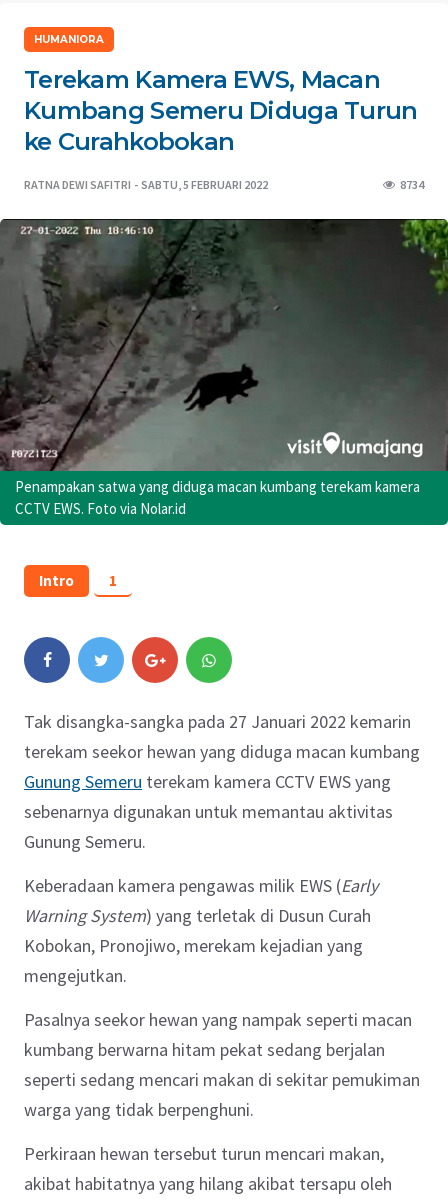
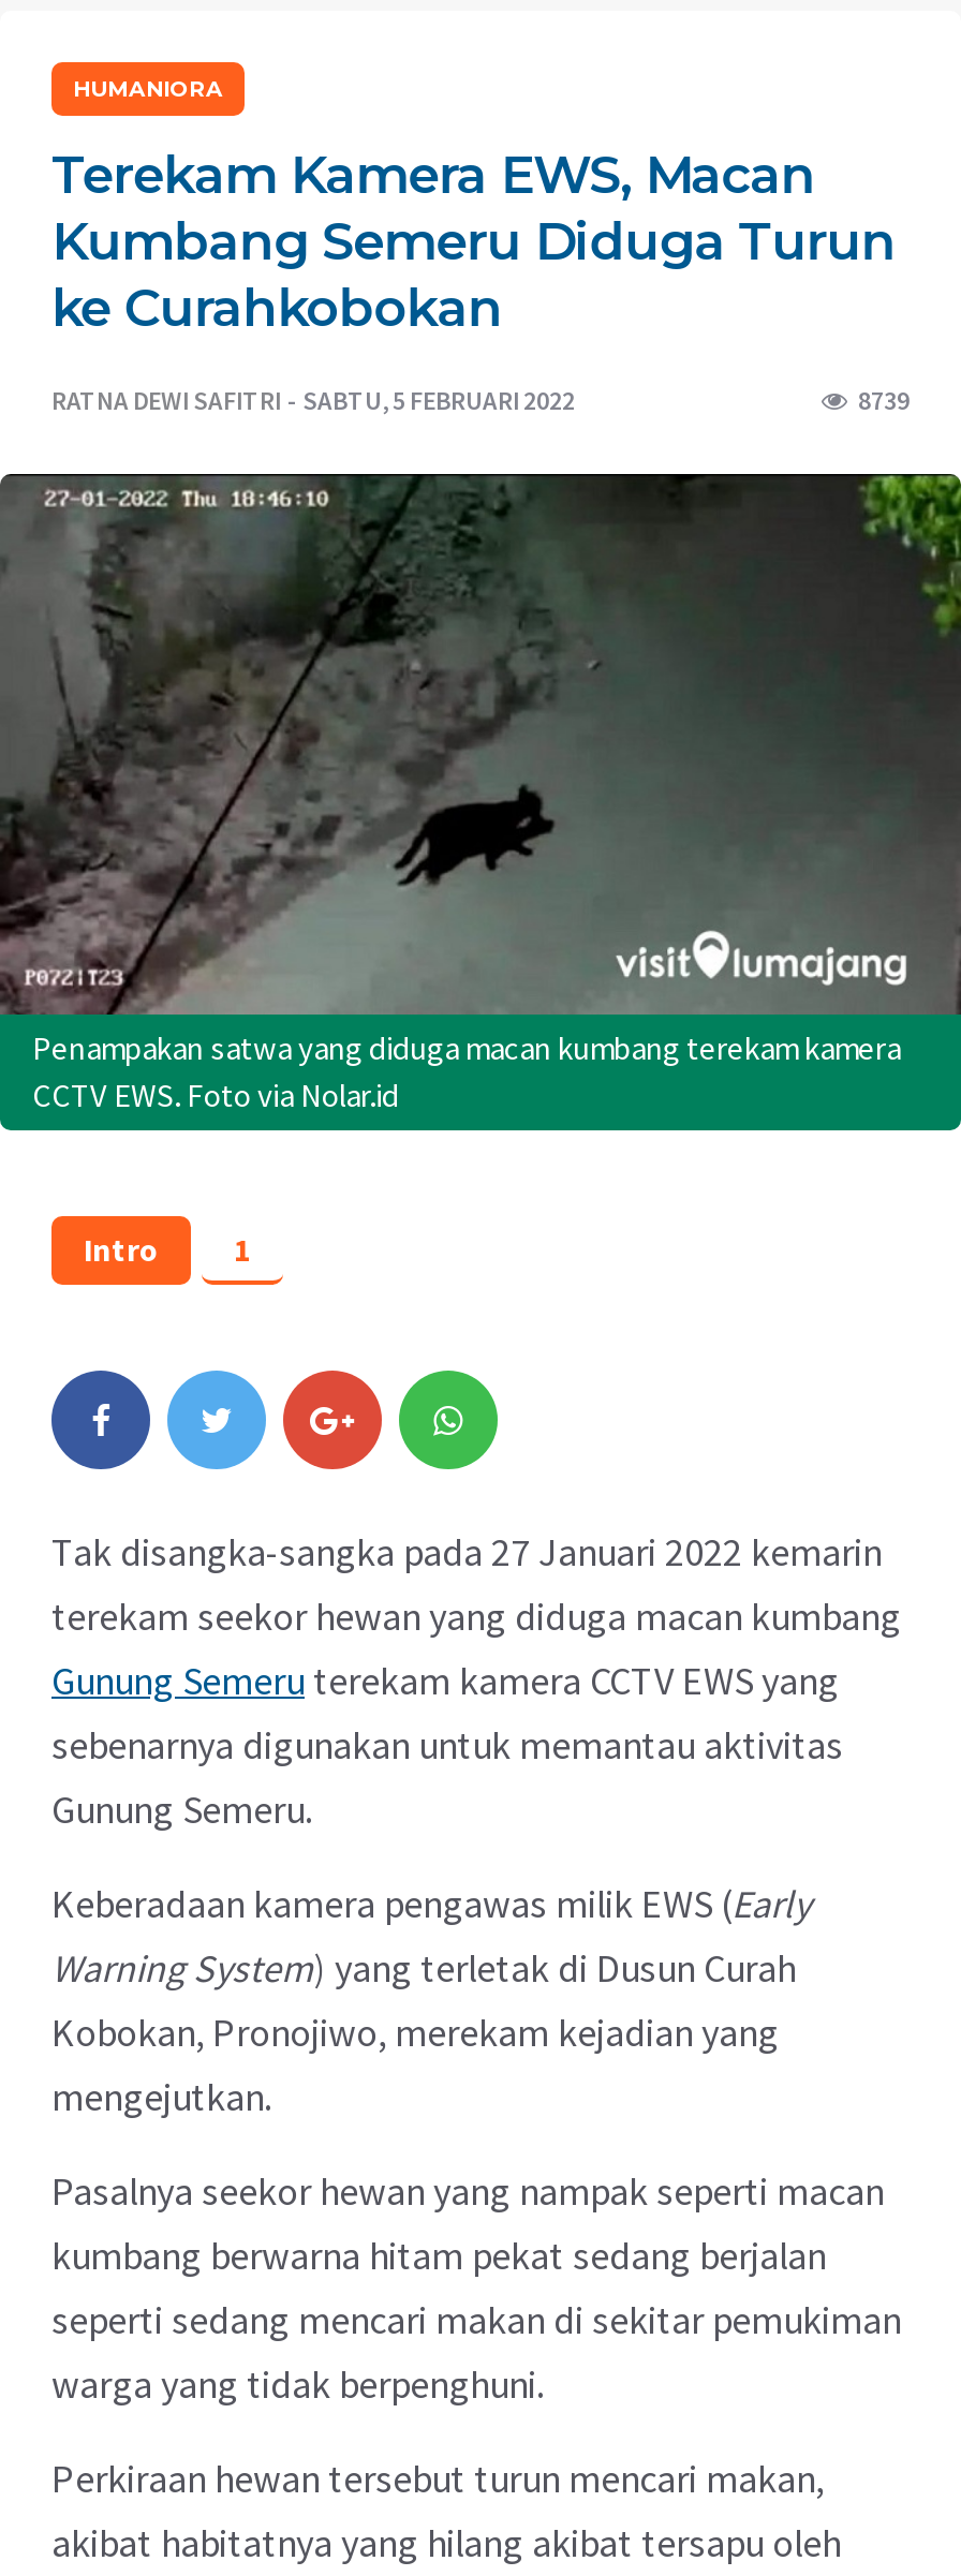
- 8734
+ 8739
